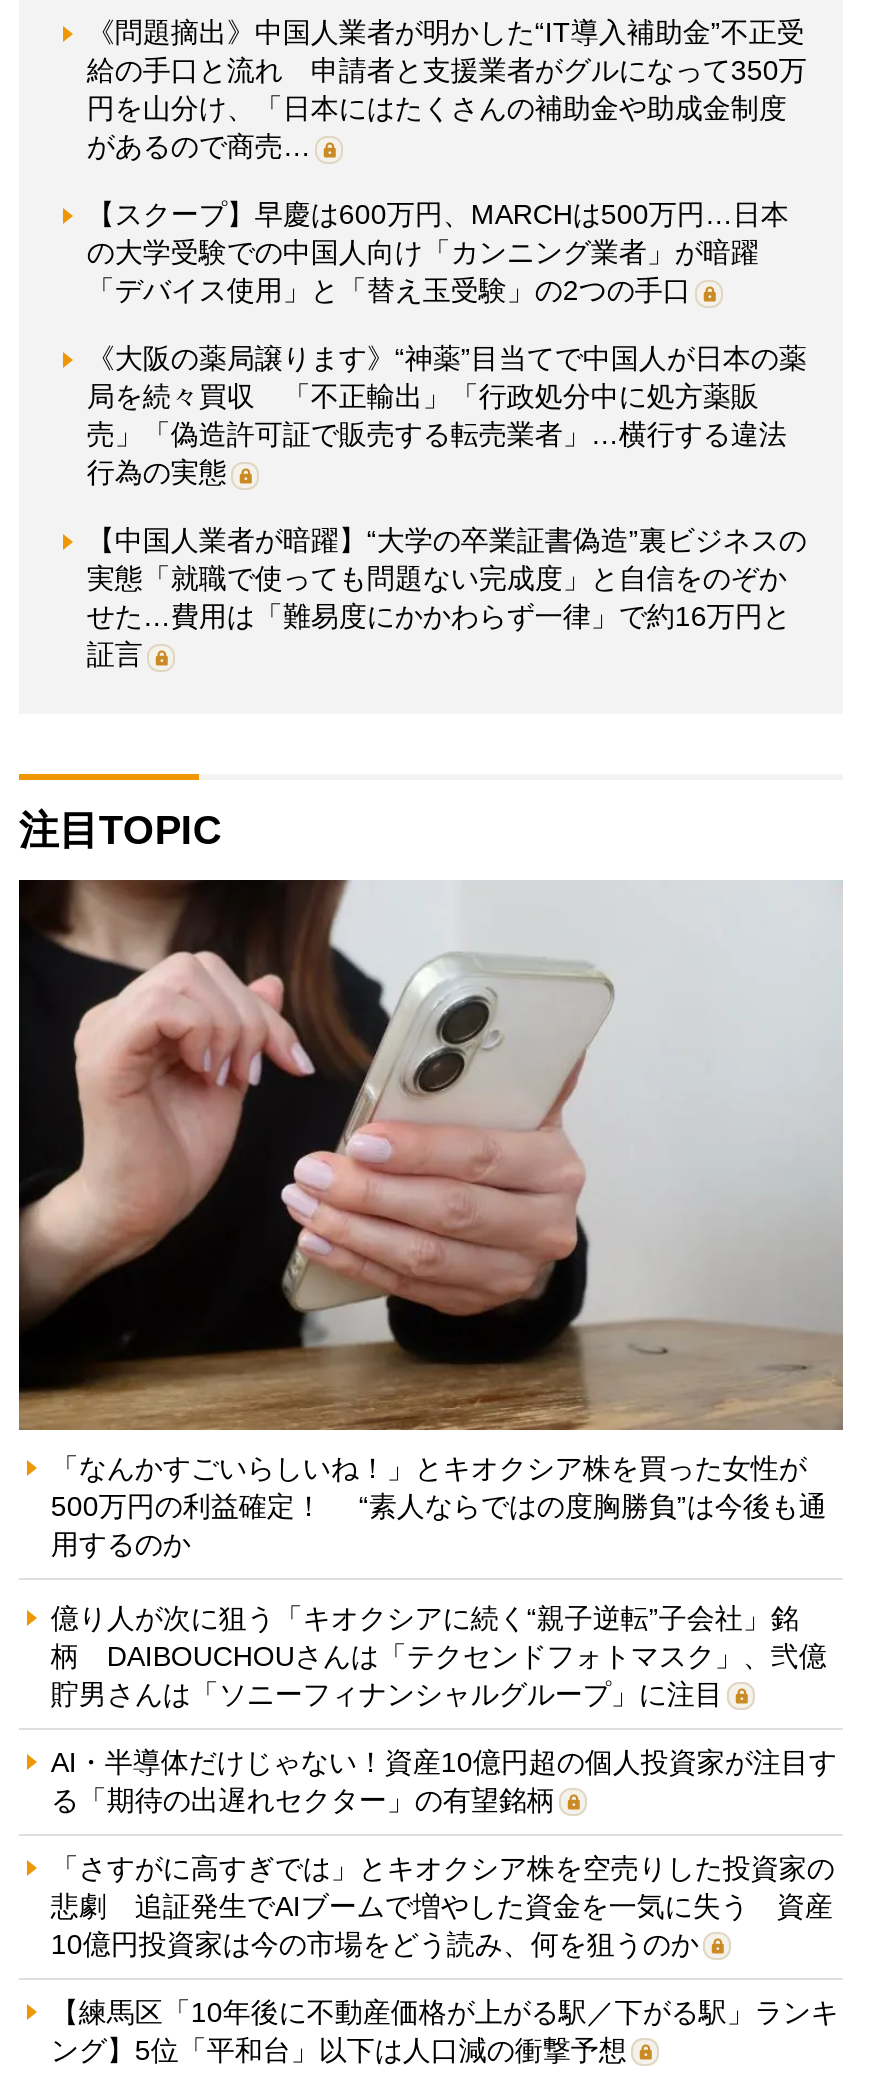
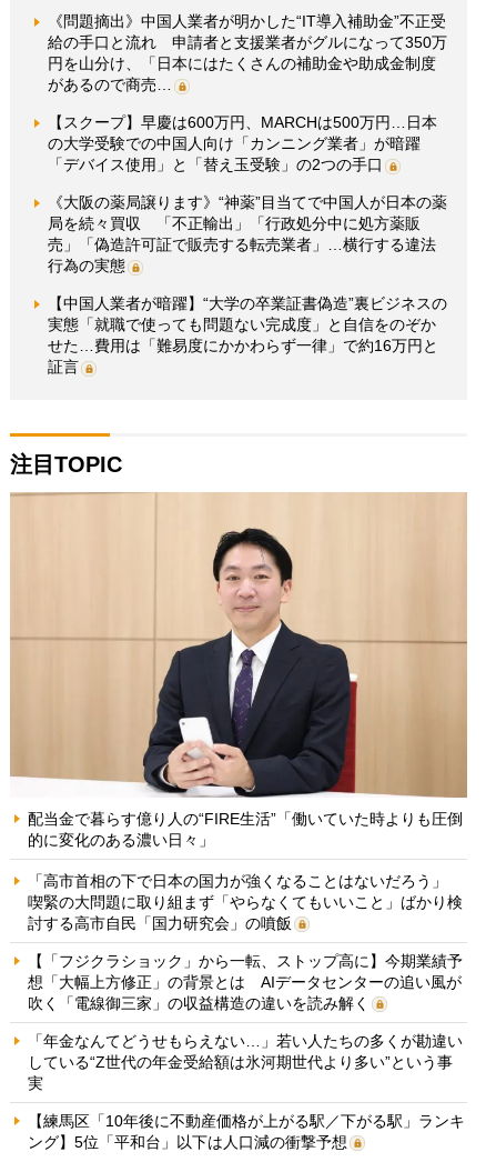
- [image]
- 「なんかすごいらしいね！」とキオクシア株を買った女性が
- 500万円の利益確定！ “素人ならではの度胸勝負”は今後も通
- 用するのか
+ [image]
+ 配当金で暮らす億り人の“FIRE生活”「働いていた時よりも圧倒
+ 的に変化のある濃い日々」

- 億り人が次に狙う「キオクシアに続く“親子逆転”子会社」銘
- 柄 DAIBOUCHOUさんは「テクセンドフォトマスク」、弐億
- 貯男さんは「ソニーフィナンシャルグループ」に注目
+ 「高市首相の下で日本の国力が強くなることはないだろう」
+ 喫緊の大問題に取り組まず「やらなくてもいいこと」ばかり検
+ 討する高市自民「国力研究会」の噴飯

- AI・半導体だけじゃない！資産10億円超の個人投資家が注目す
- る「期待の出遅れセクター」の有望銘柄
+ 【「フジクラショック」から一転、ストップ高に】今期業績予
+ 想「大幅上方修正」の背景とは AIデータセンターの追い風が
+ 吹く「電線御三家」の収益構造の違いを読み解く

- 「さすがに高すぎでは」とキオクシア株を空売りした投資家の
- 悲劇 追証発生でAIブームで増やした資金を一気に失う 資産
- 10億円投資家は今の市場をどう読み、何を狙うのか
+ 「年金なんてどうせもらえない…」若い人たちの多くが勘違い
+ している“Z世代の年金受給額は氷河期世代より多い”という事
+ 実
